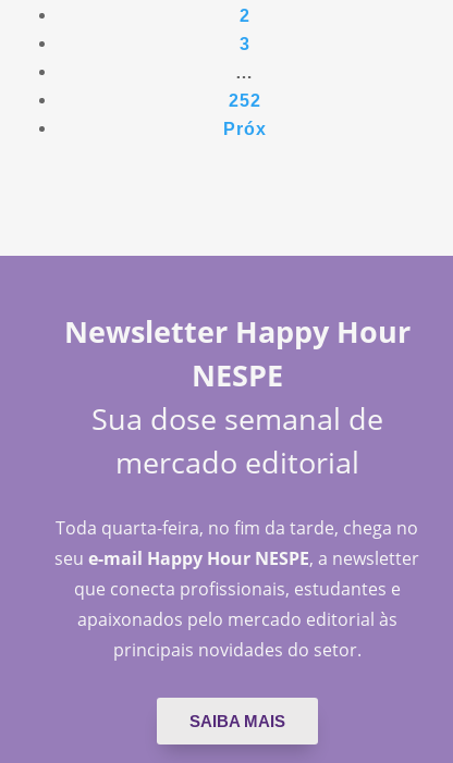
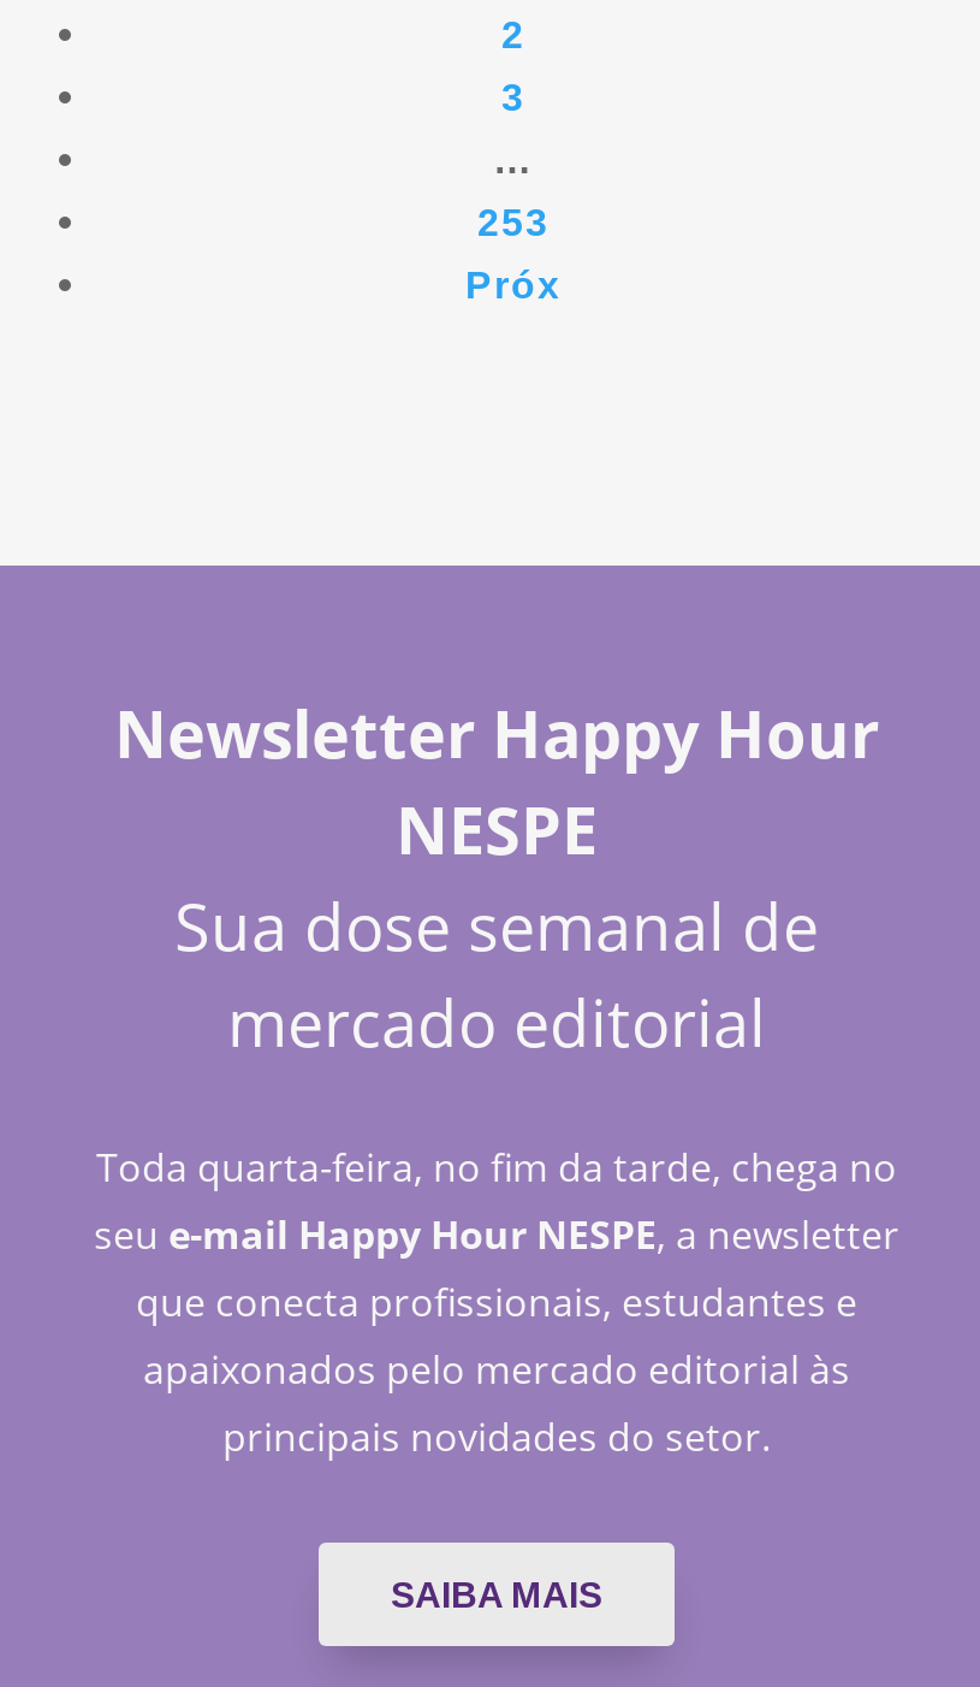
- 252
+ 253
